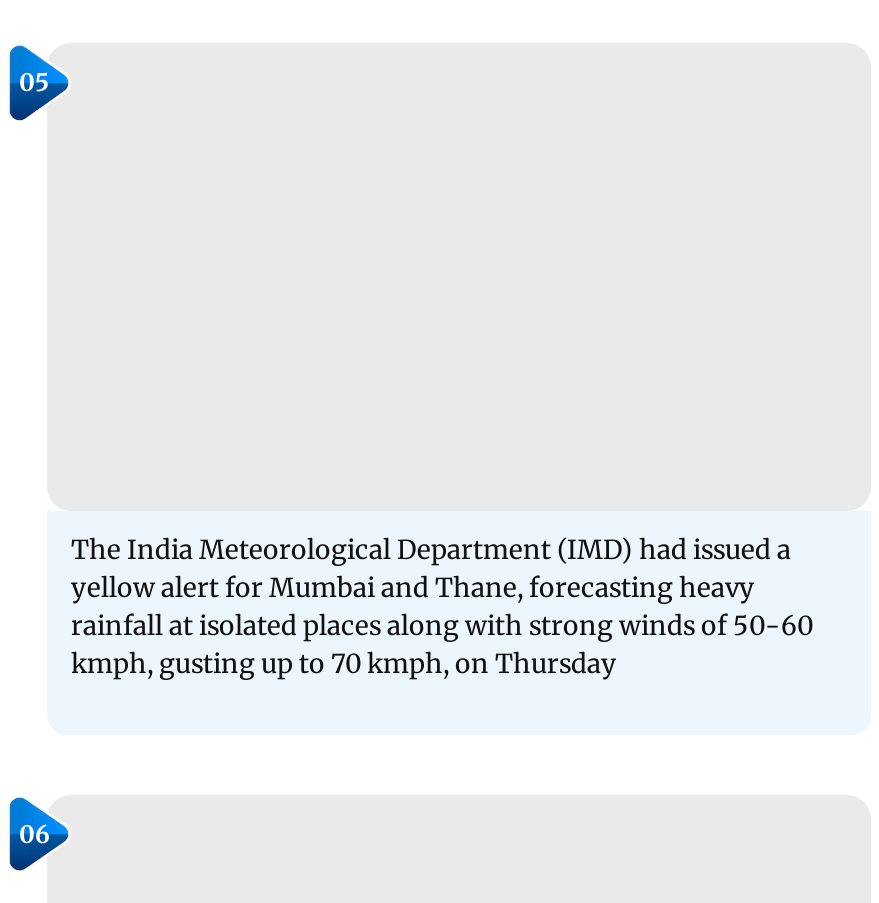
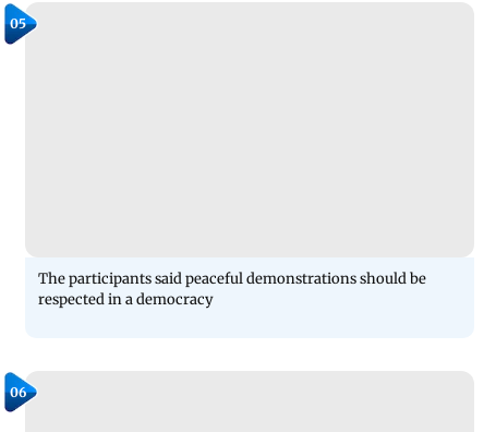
- The India Meteorological Department (IMD) had issued a
- yellow alert for Mumbai and Thane, forecasting heavy
- rainfall at isolated places along with strong winds of 50-60
- kmph, gusting up to 70 kmph, on Thursday
+ The participants said peaceful demonstrations should be
+ respected in a democracy
